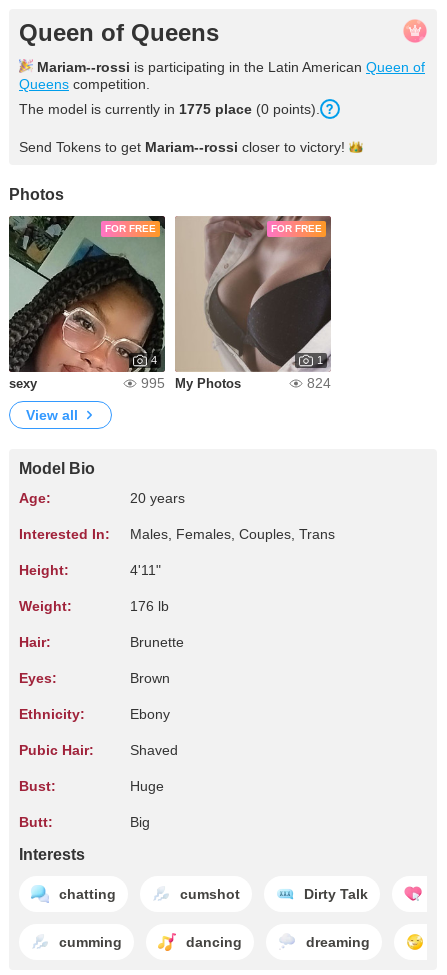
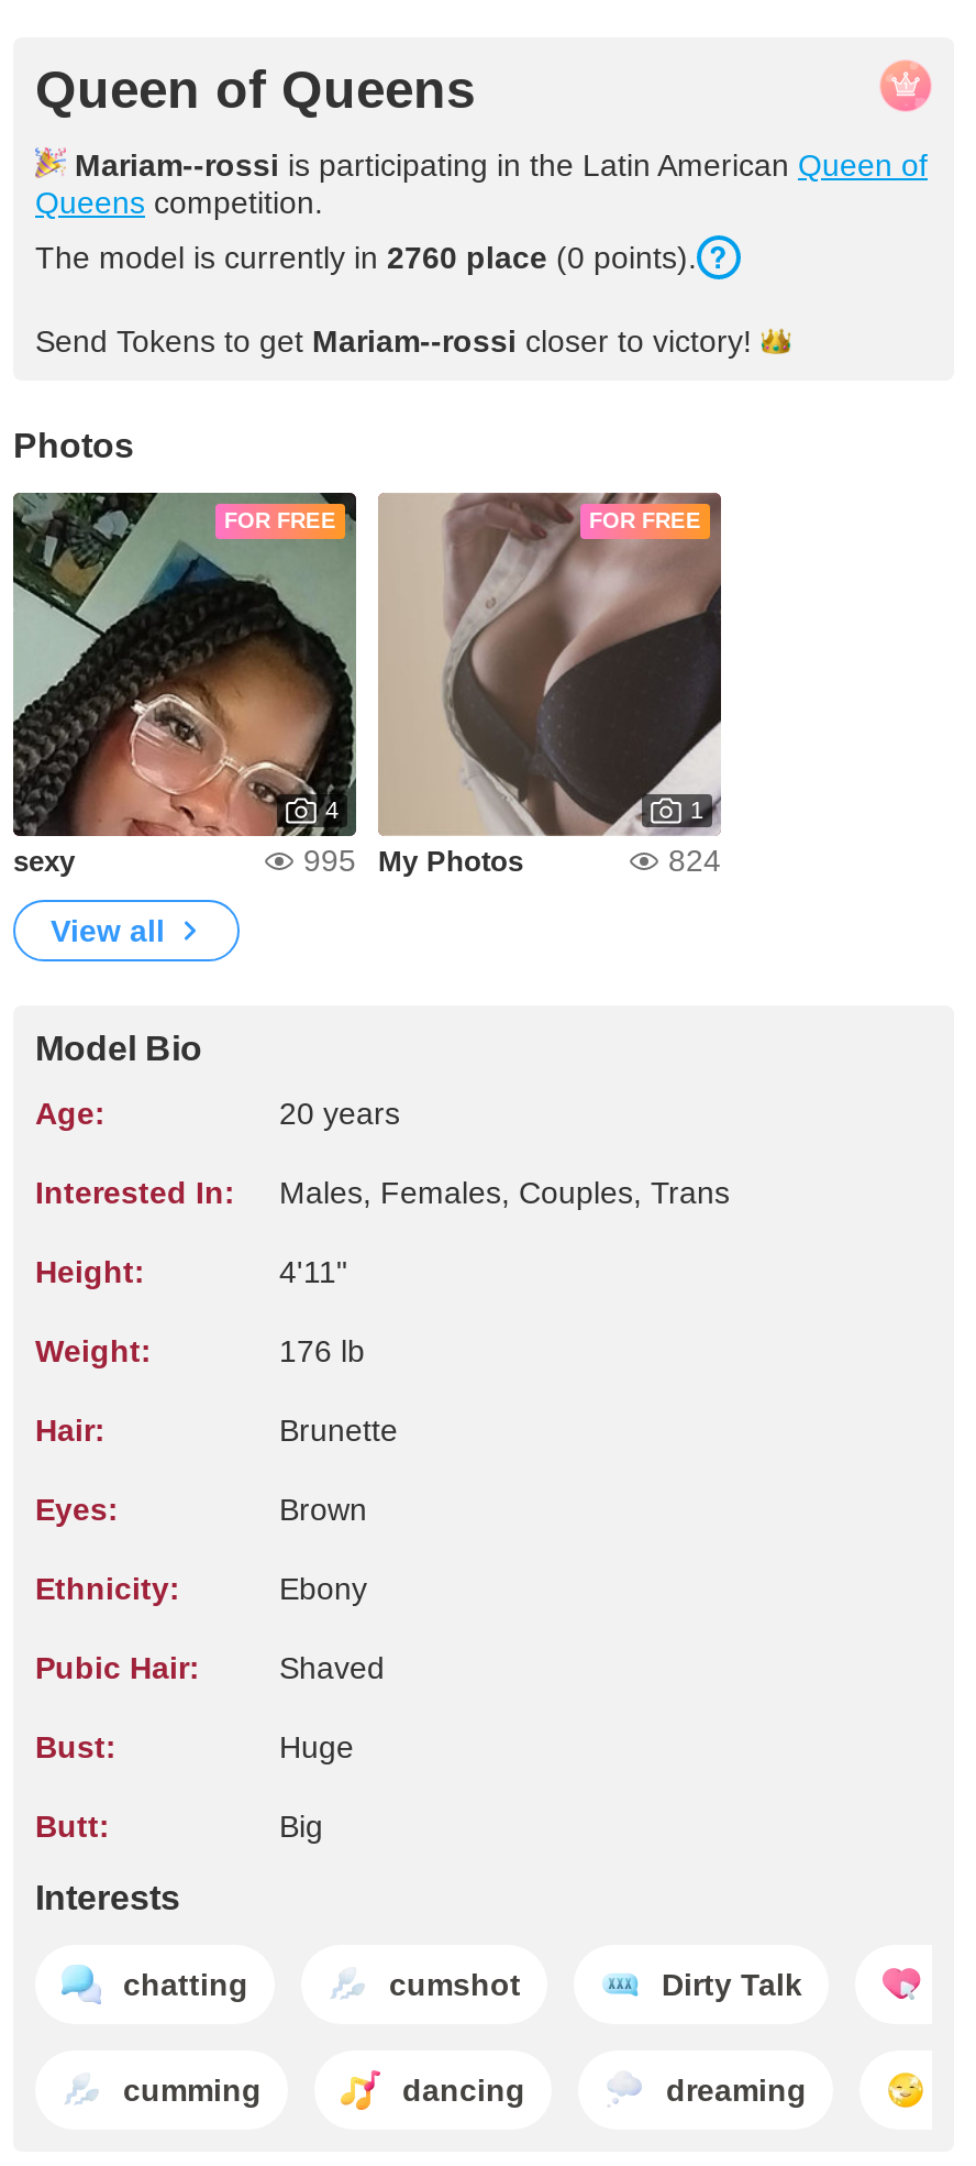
- The model is currently in 1775 place (0 points).
+ The model is currently in 2760 place (0 points).
